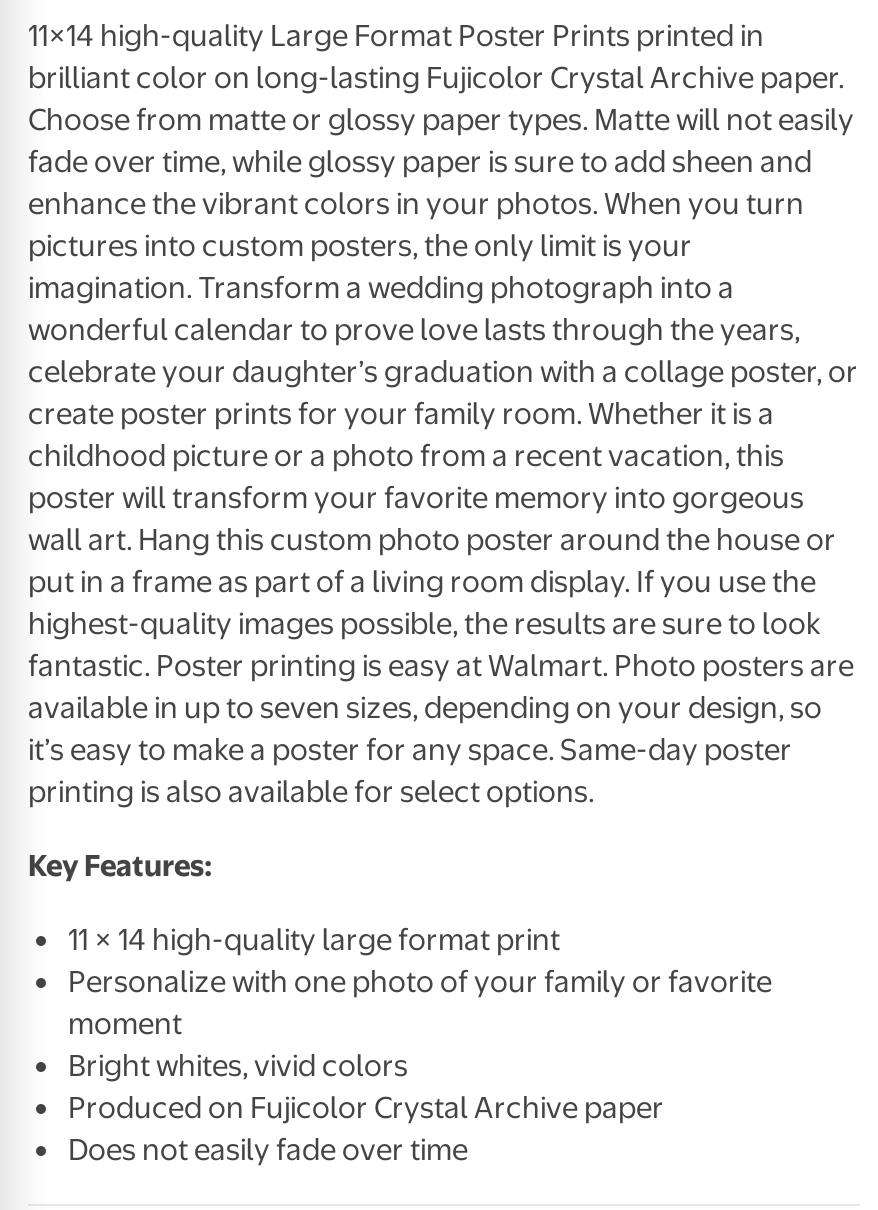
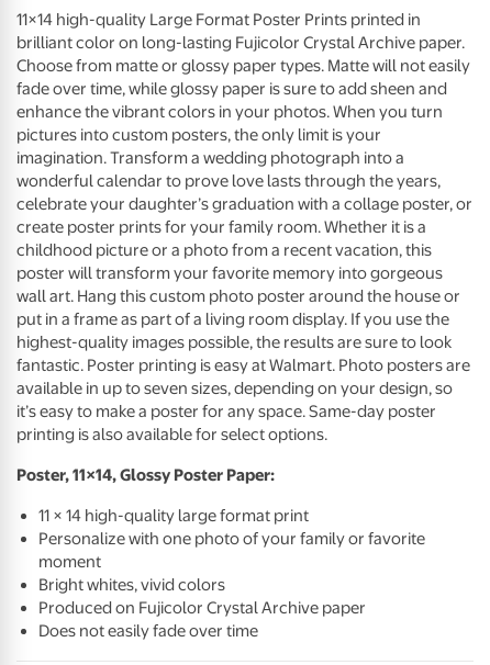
- Key Features:
+ Poster, 11×14, Glossy Poster Paper:
